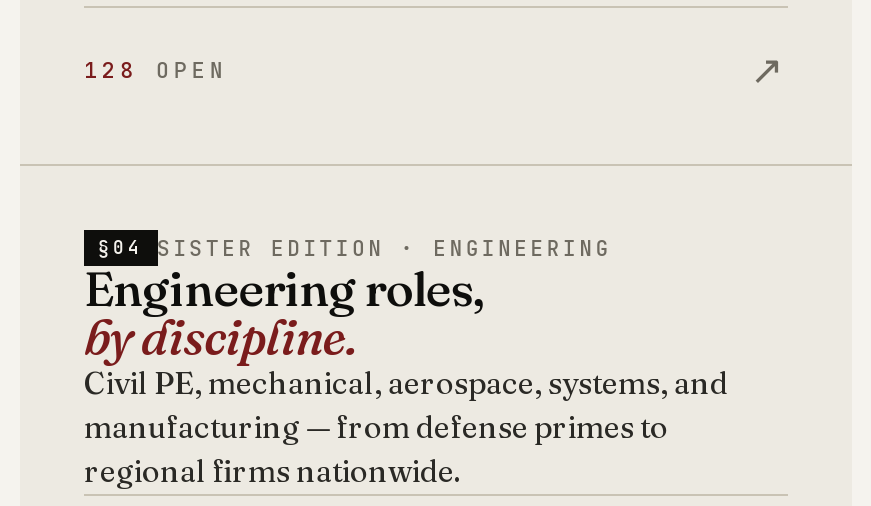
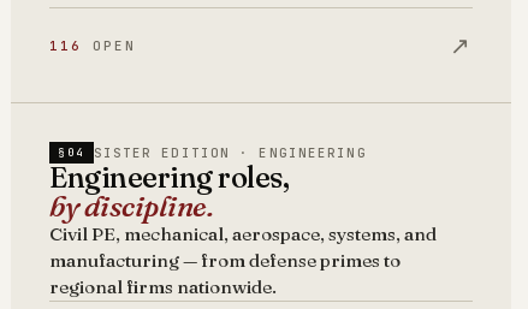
- 128 OPEN
+ 116 OPEN
